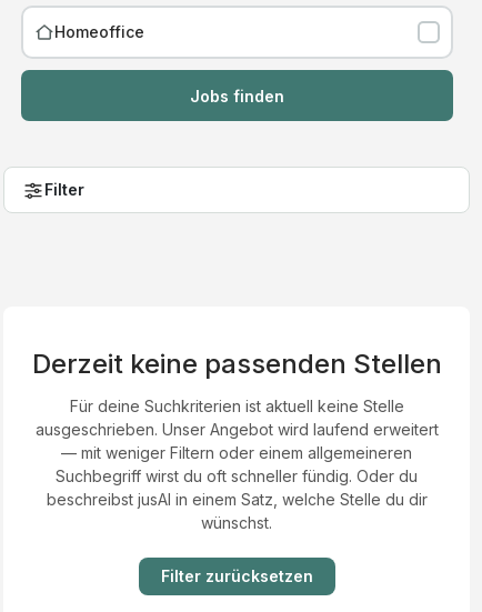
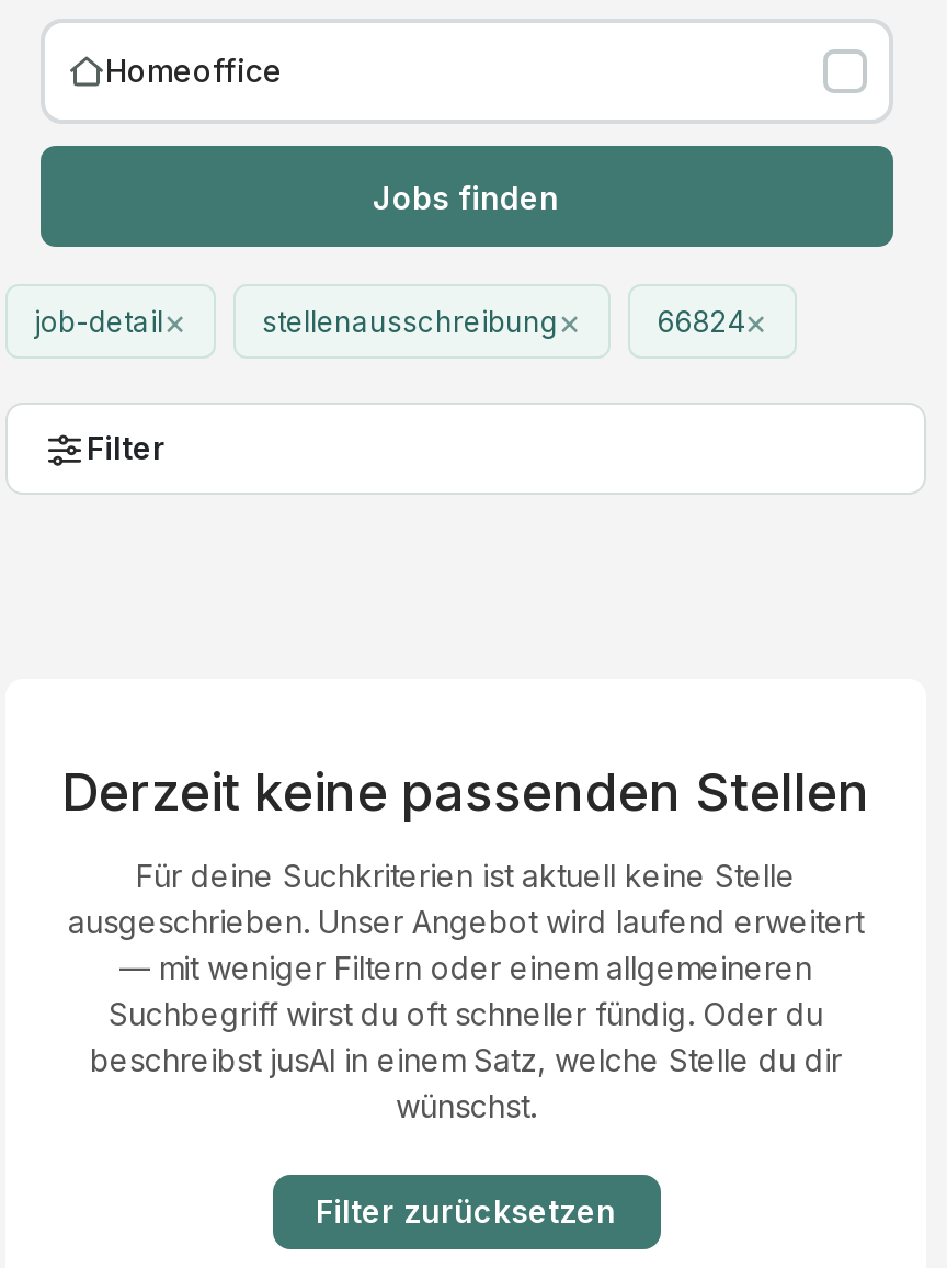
+ job-detail×
+ stellenausschreibung ×
+ 66824×
